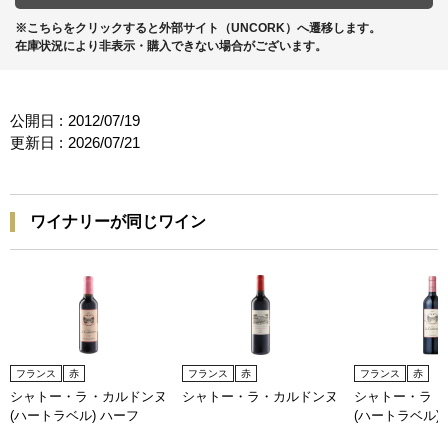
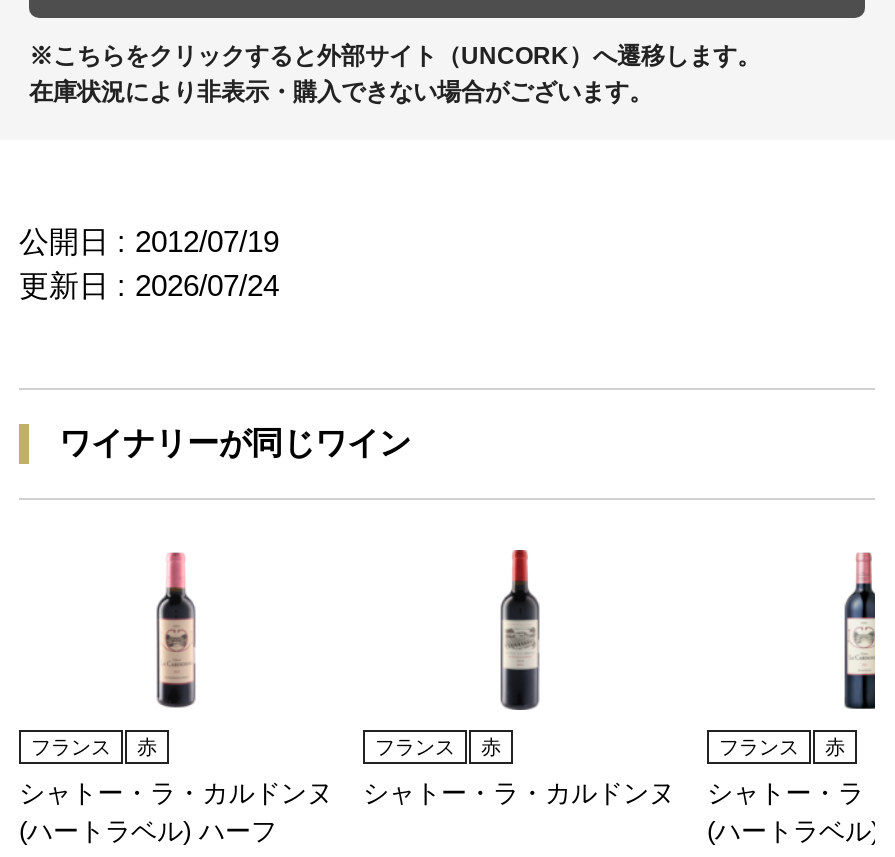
- 更新日 : 2026/07/21
+ 更新日 : 2026/07/24
